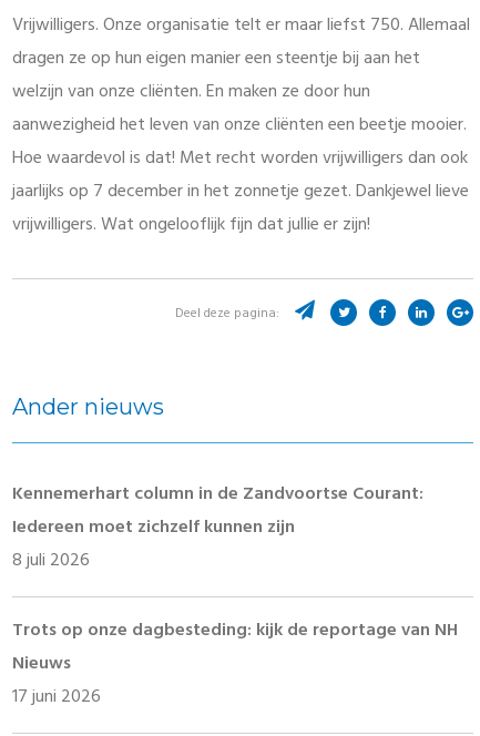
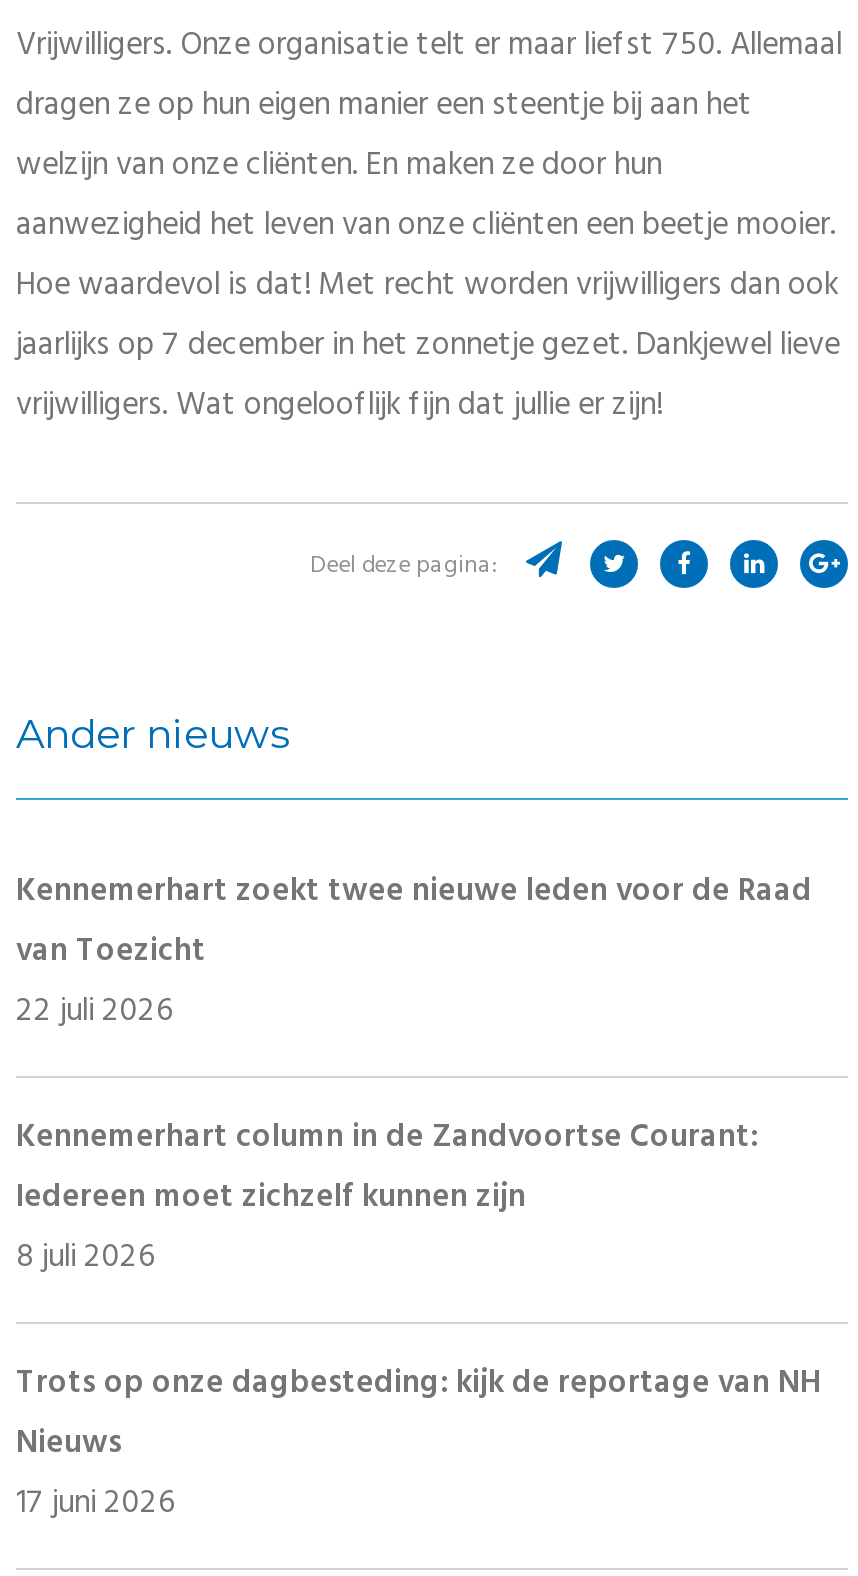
+ Kennemerhart zoekt twee nieuwe leden voor de Raad
+ van Toezicht
+ 22 juli 2026
